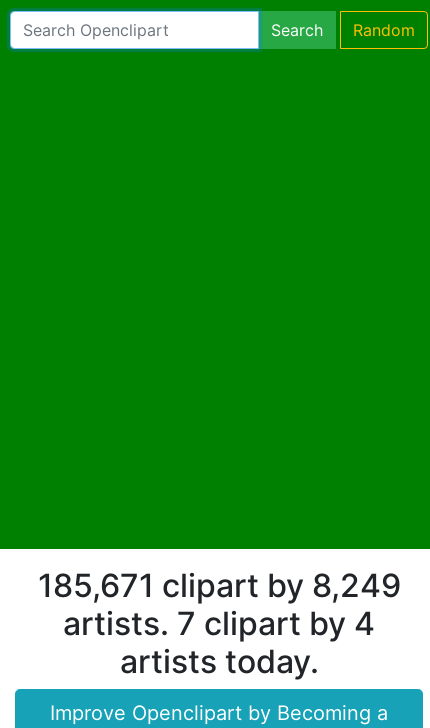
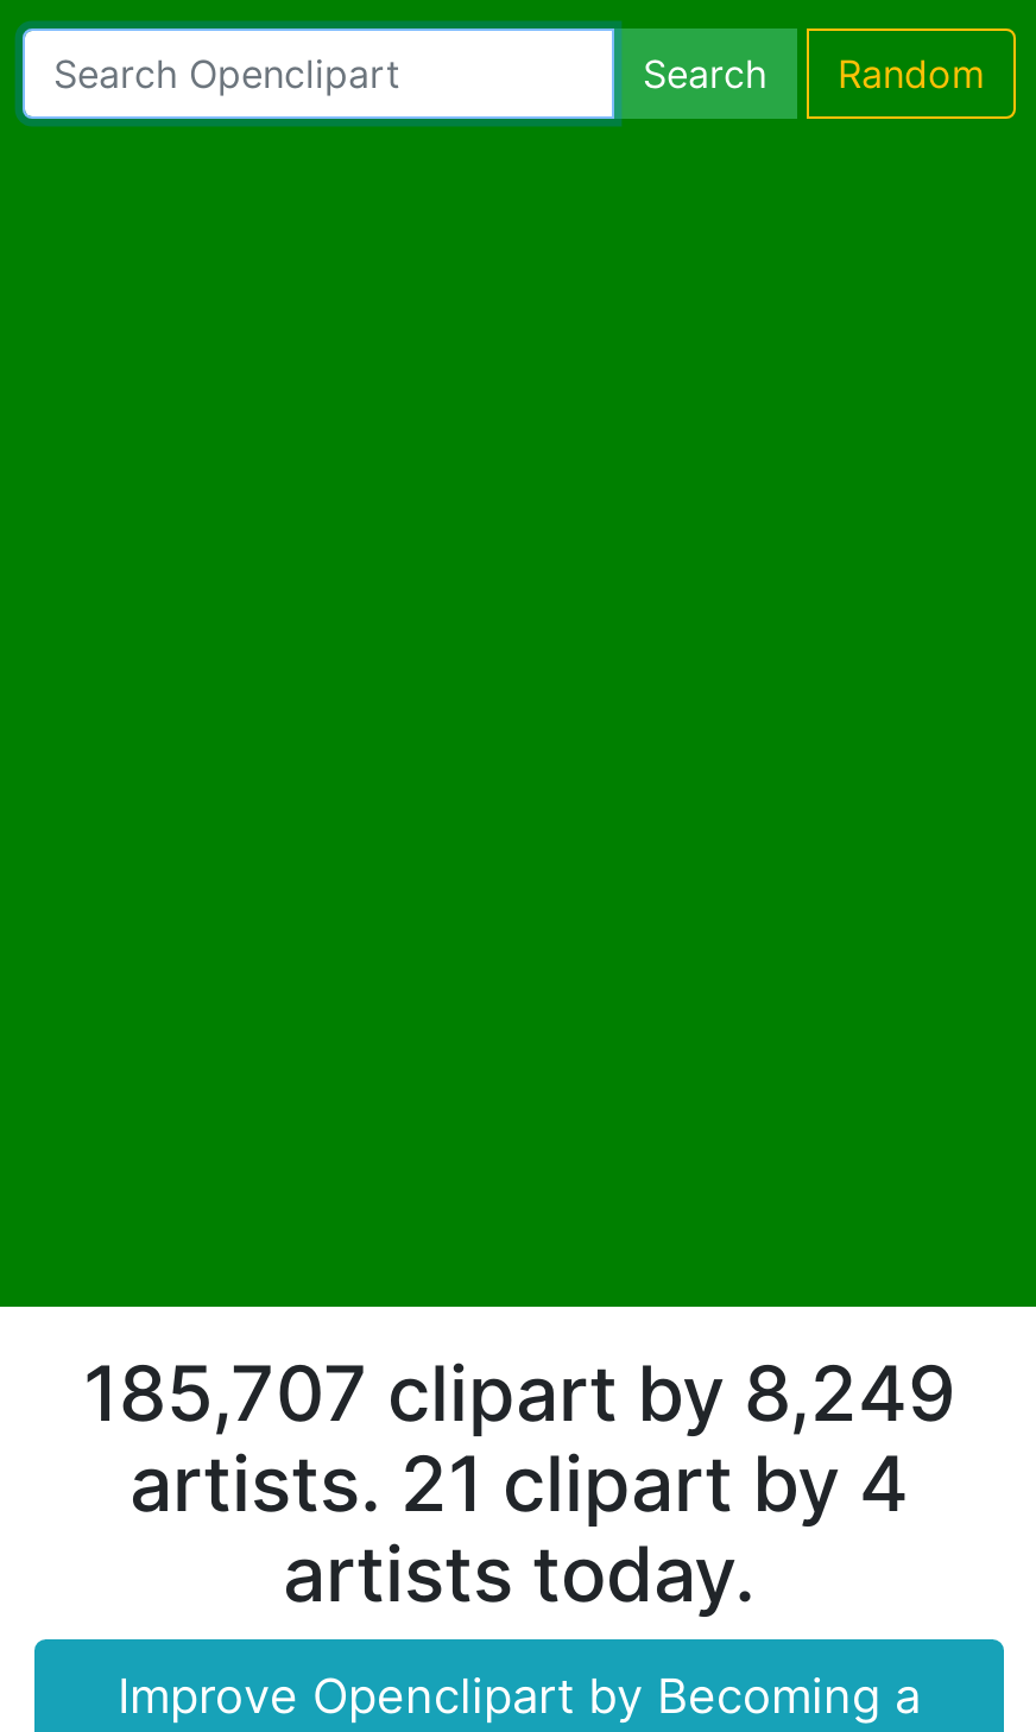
- 185,671 clipart by 8,249
+ 185,707 clipart by 8,249

- artists. 7 clipart by 4
+ artists. 21 clipart by 4
